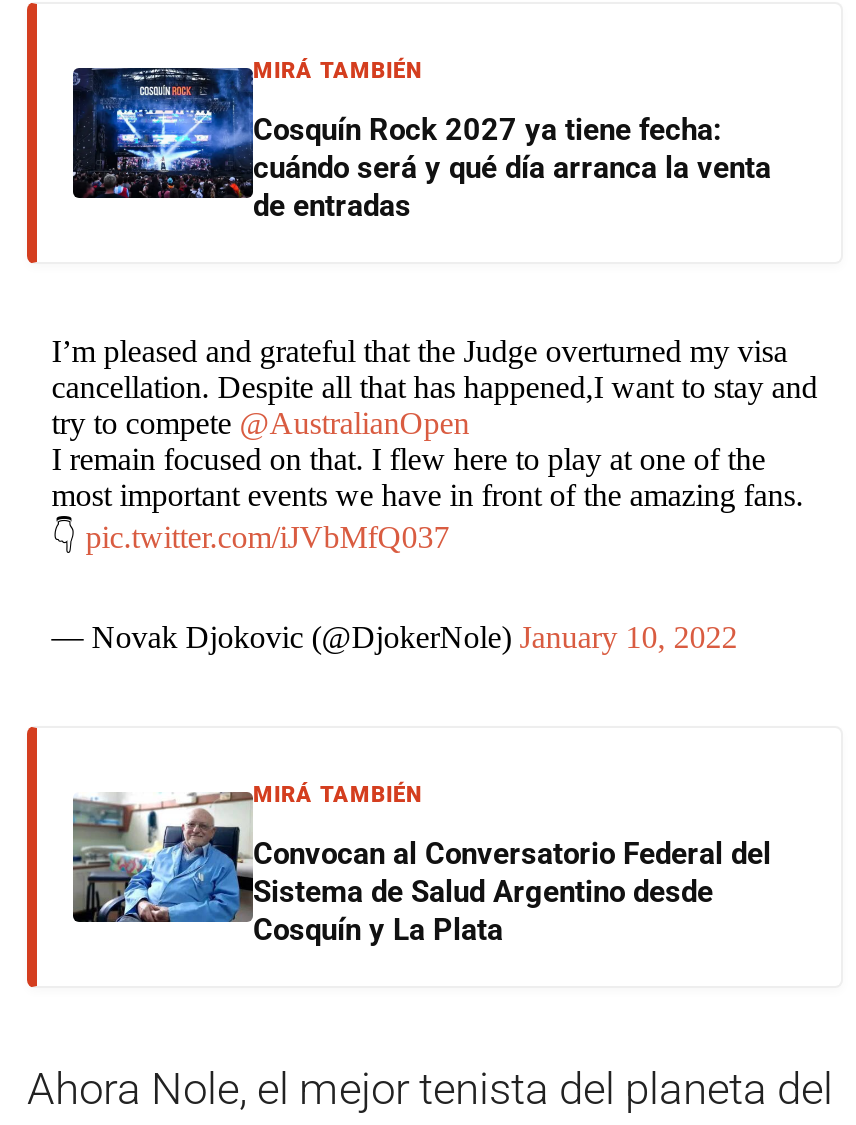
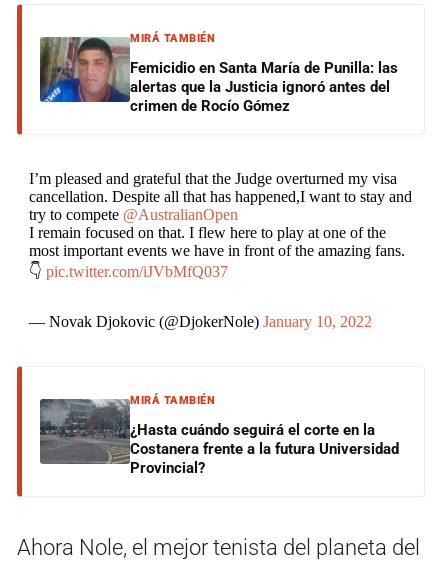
- [image]
- Cosquín Rock 2027 ya tiene fecha:
- cuándo será y qué día arranca la venta
- de entradas
+ [image]
+ Femicidio en Santa María de Punilla: las
+ alertas que la Justicia ignoró antes del
+ crimen de Rocío Gómez

- [image]
- Convocan al Conversatorio Federal del
- Sistema de Salud Argentino desde
- Cosquín y La Plata
+ [image]
+ ¿Hasta cuándo seguirá el corte en la
+ Costanera frente a la futura Universidad
+ Provincial?
